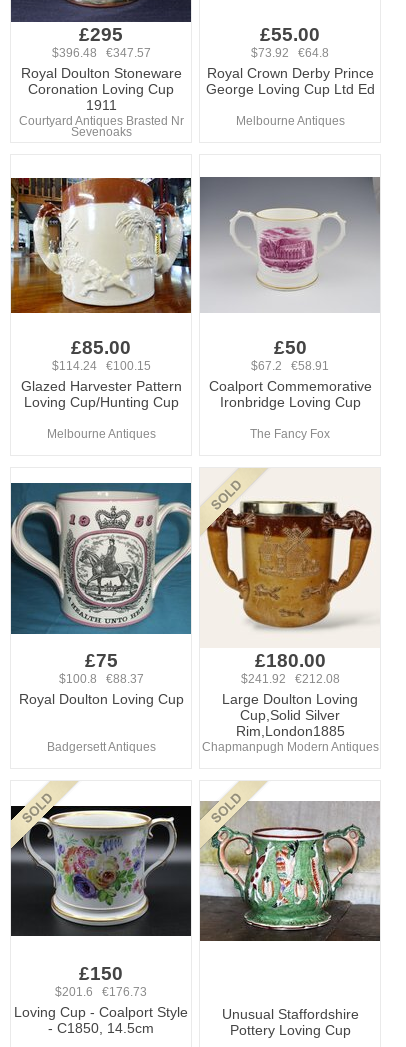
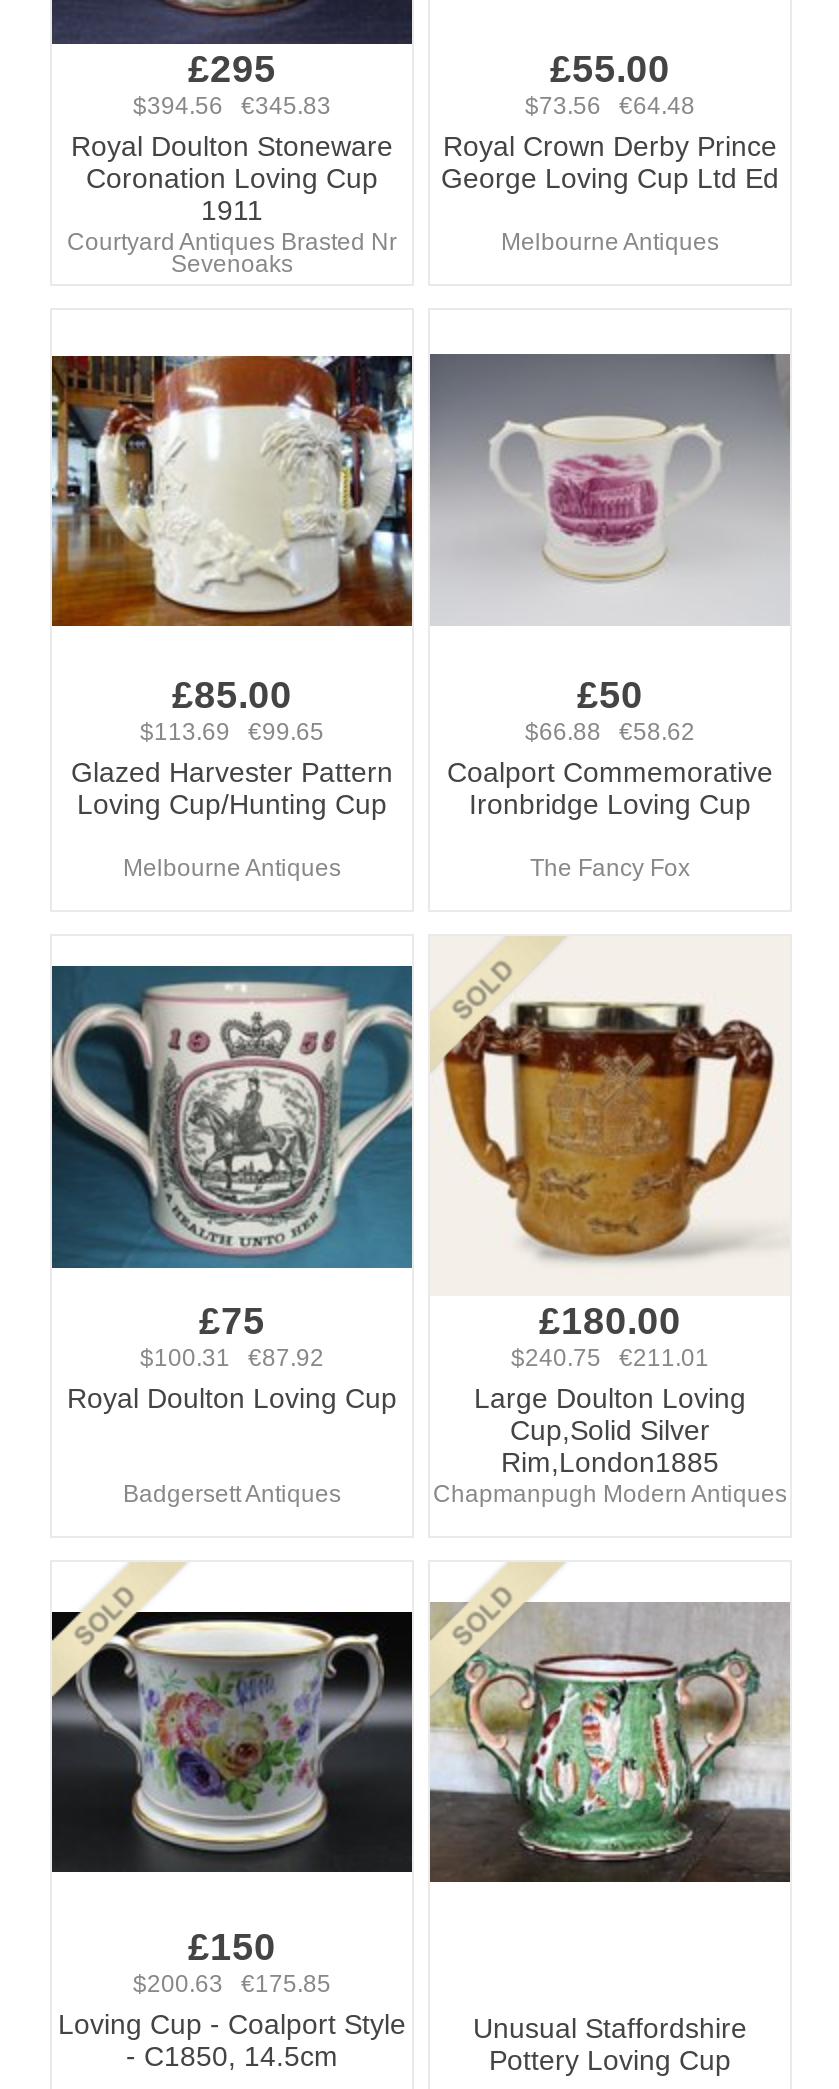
- $396.48 €347.57
+ $394.56 €345.83

- $73.92 €64.8
+ $73.56 €64.48

- $114.24 €100.15
+ $113.69 €99.65

- $67.2 €58.91
+ $66.88 €58.62

- $100.8 €88.37
+ $100.31 €87.92

- $241.92 €212.08
+ $240.75 €211.01

- $201.6 €176.73
+ $200.63 €175.85
